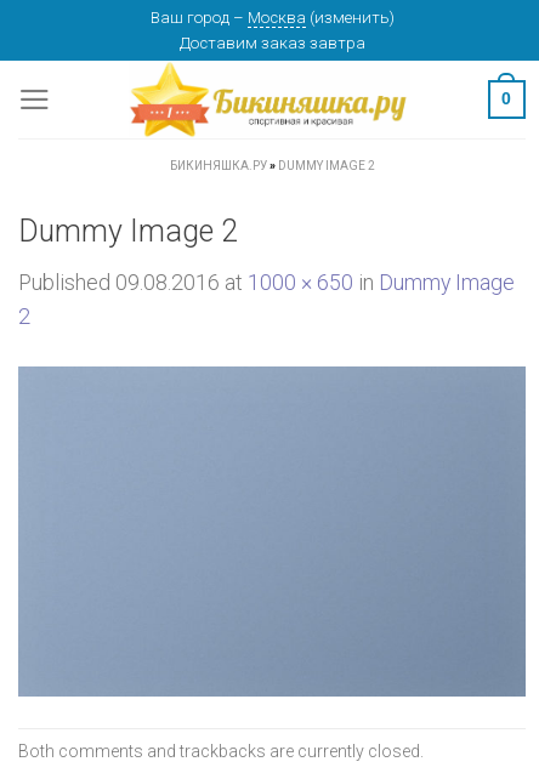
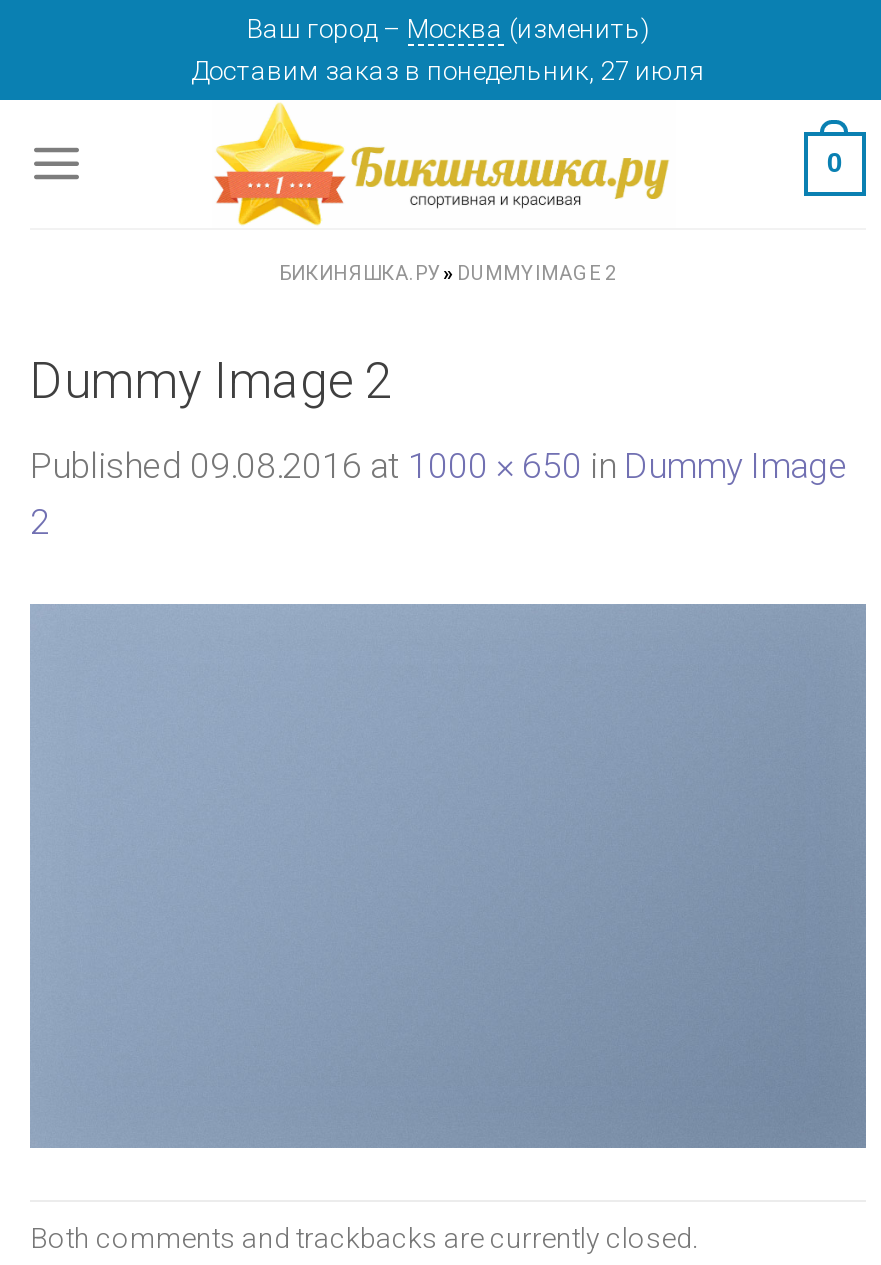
- Доставим заказ завтра
+ Доставим заказ в понедельник, 27 июля
